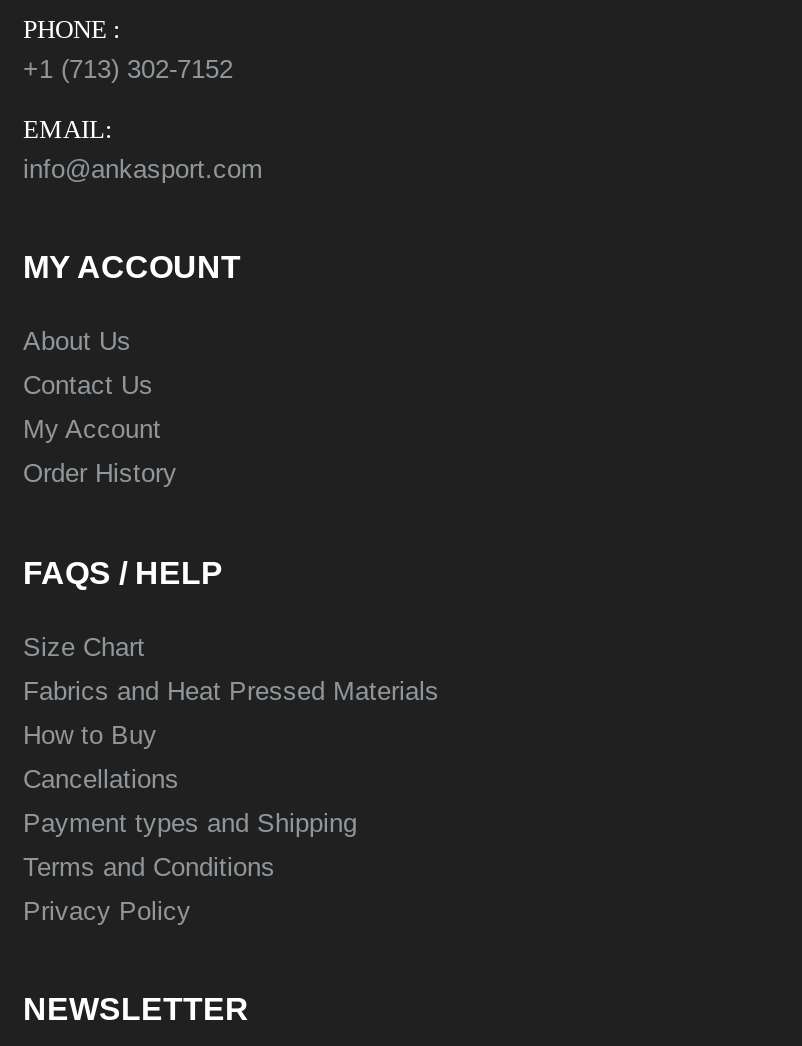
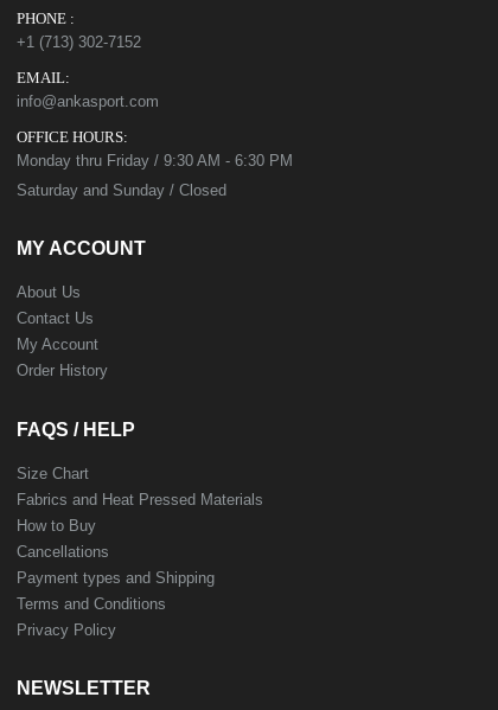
+ OFFICE HOURS:
+ Monday thru Friday / 9:30 AM - 6:30 PM
+ Saturday and Sunday / Closed
